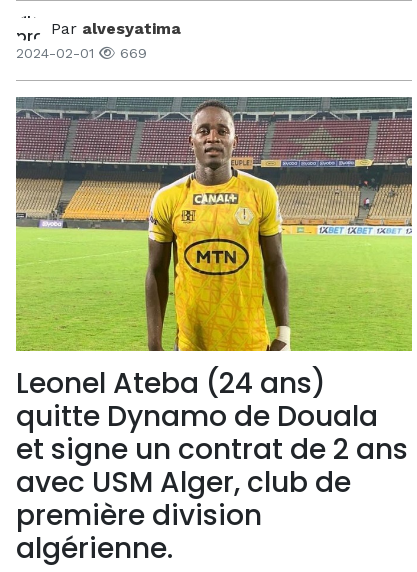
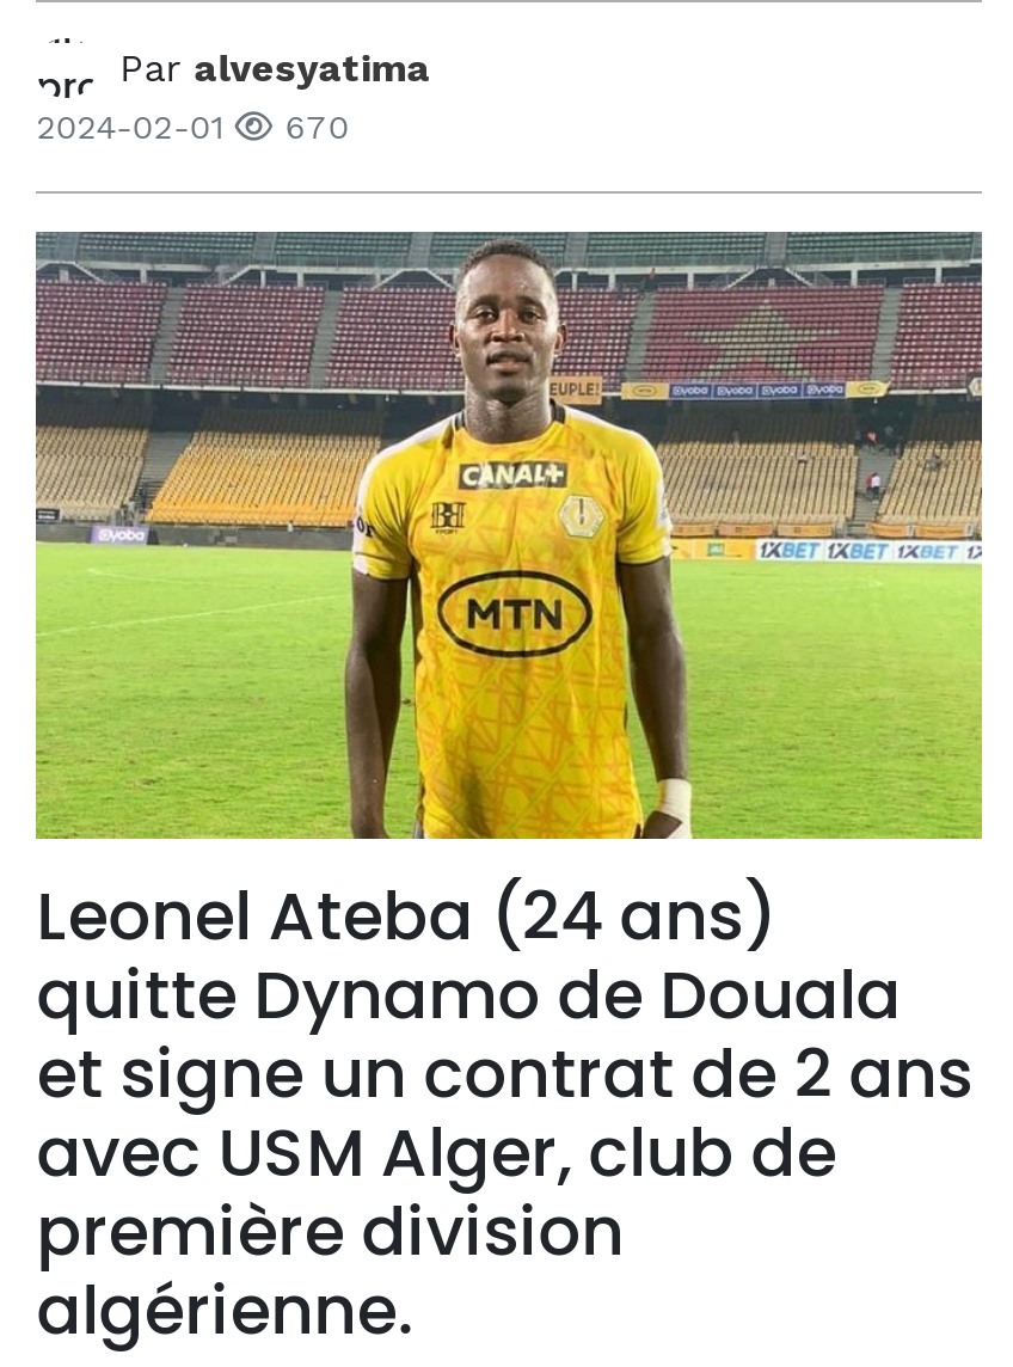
- 2024-02-01 669
+ 2024-02-01 670
